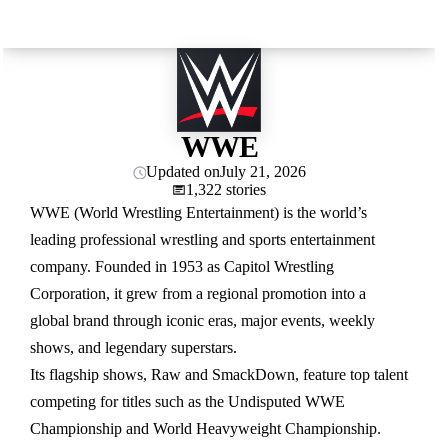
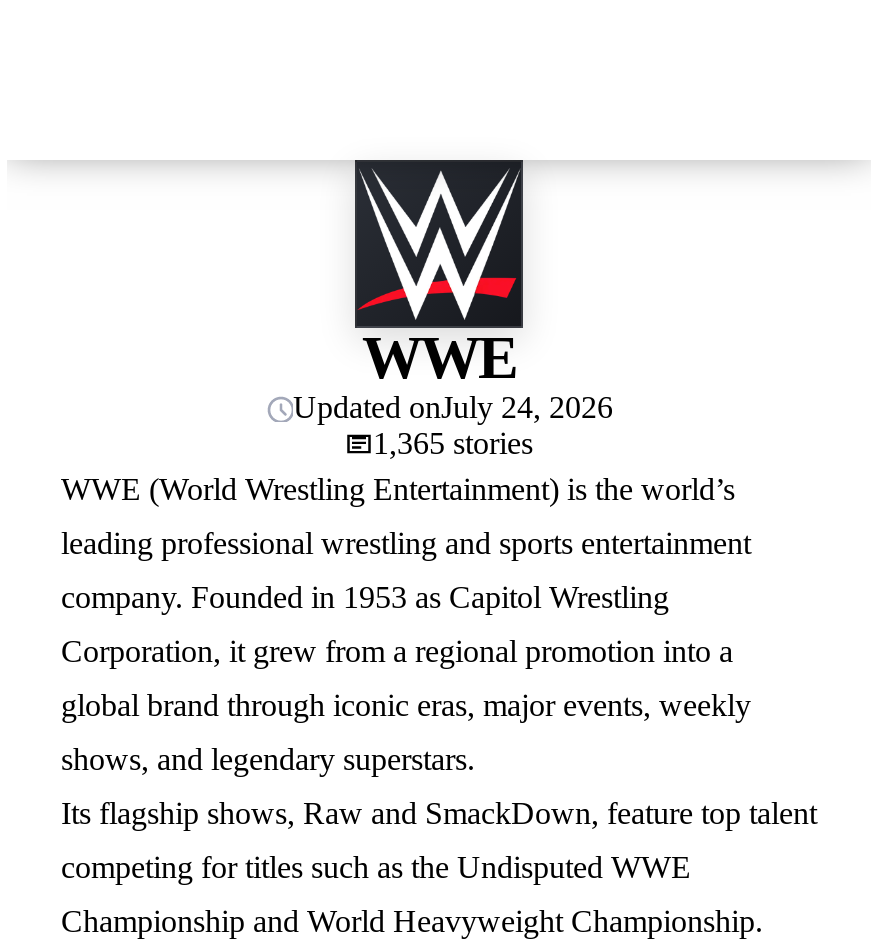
- Updated onJuly 21, 2026
+ Updated onJuly 24, 2026

- 1,322 stories
+ 1,365 stories
